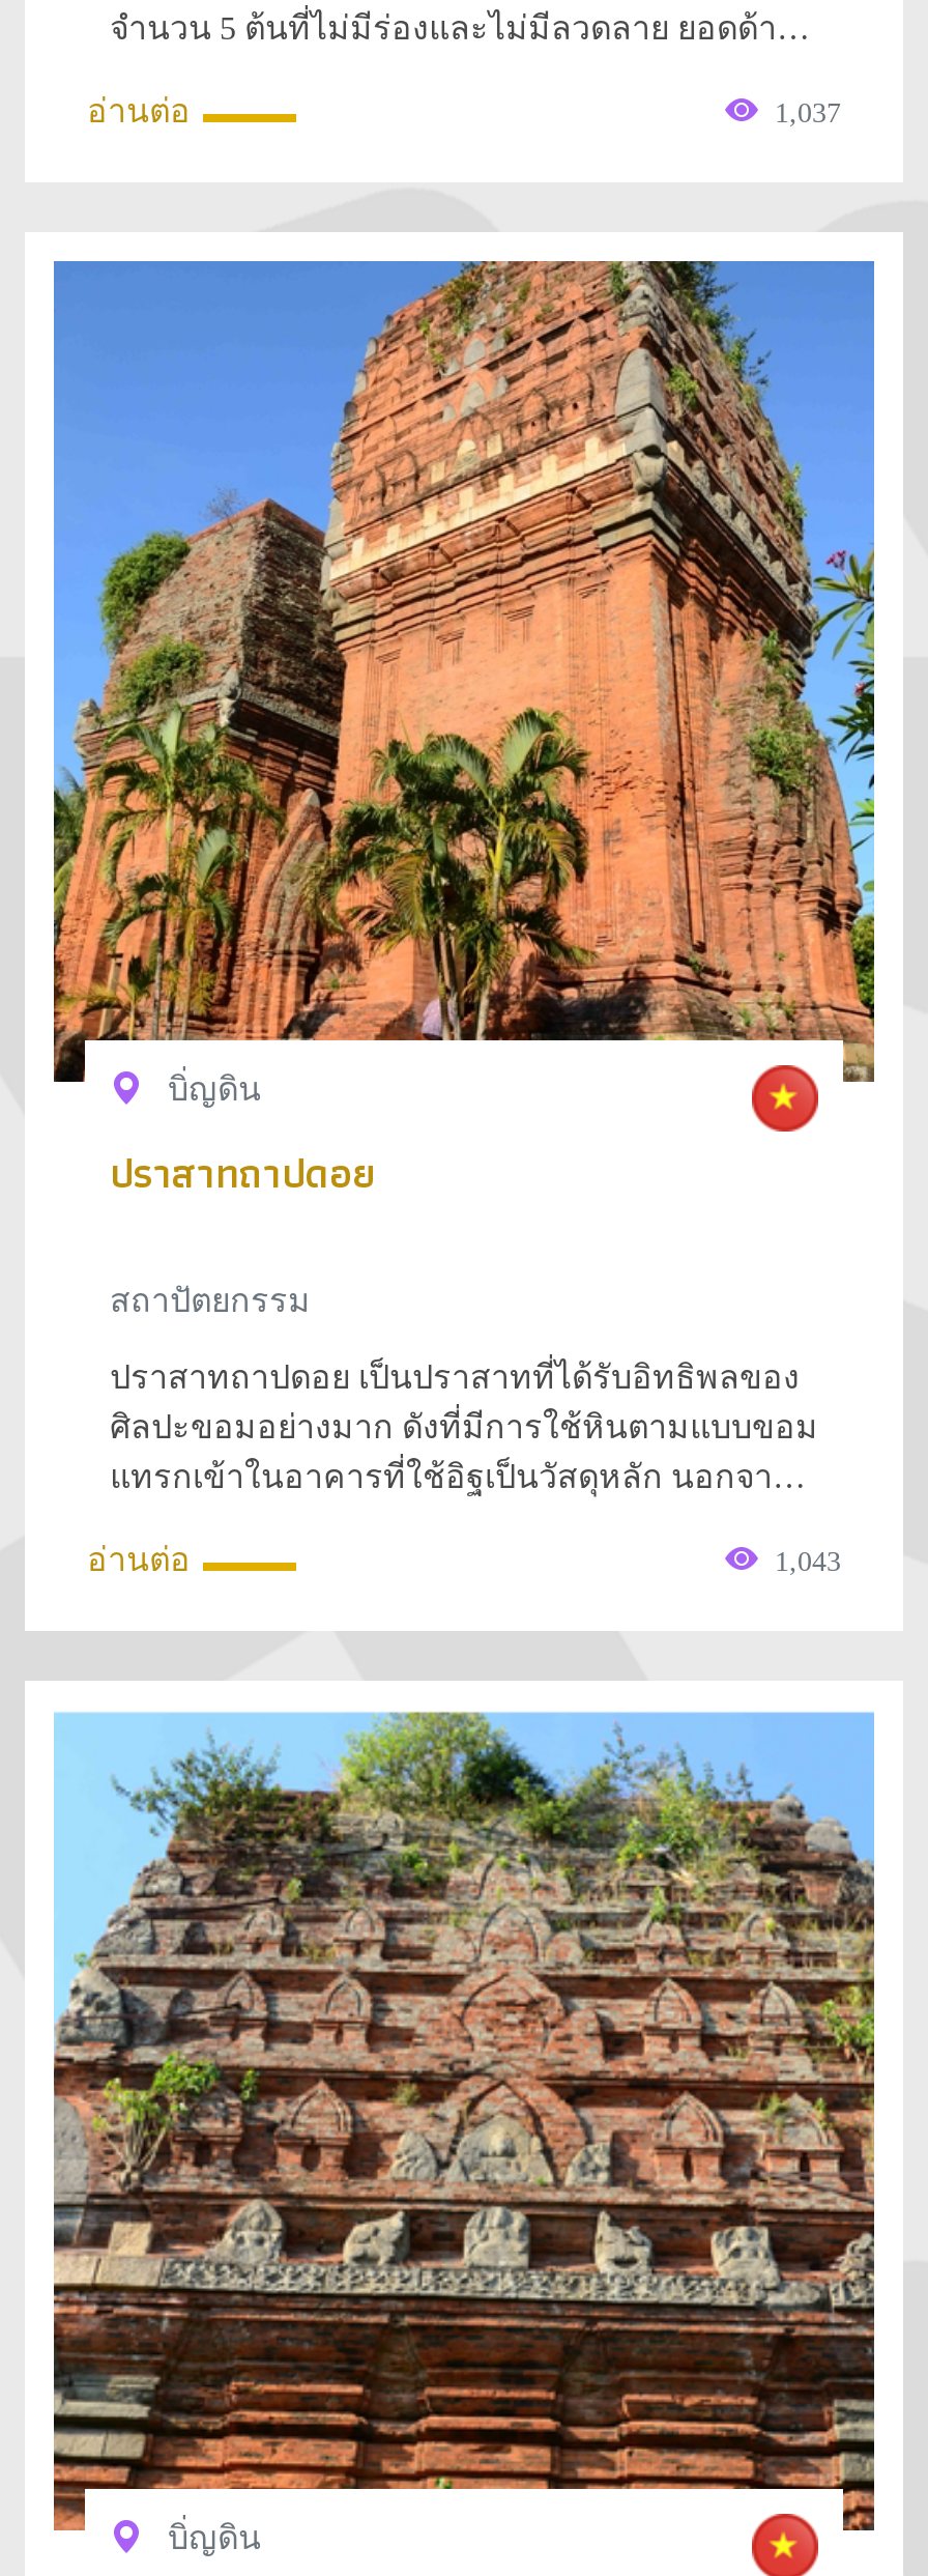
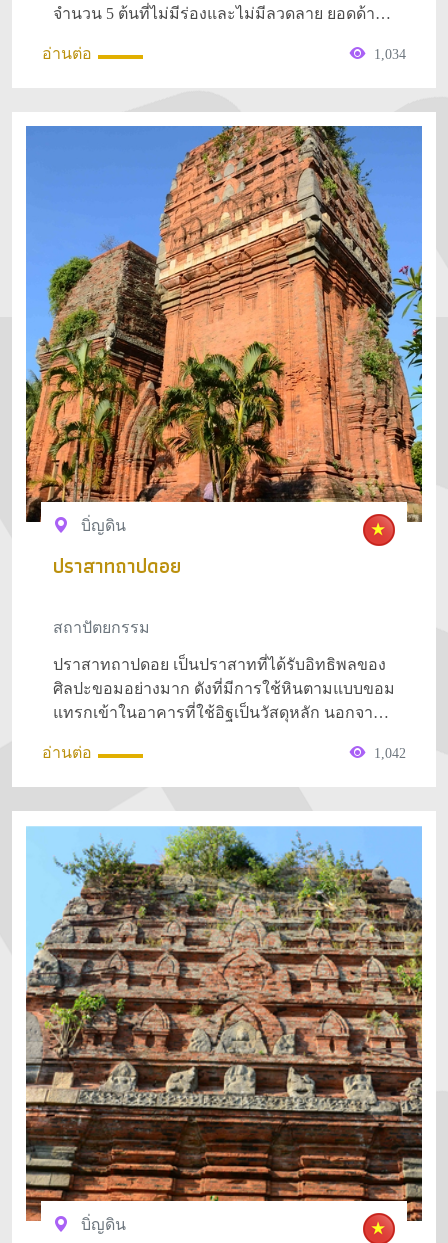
- 1,037
+ 1,034

- 1,043
+ 1,042
